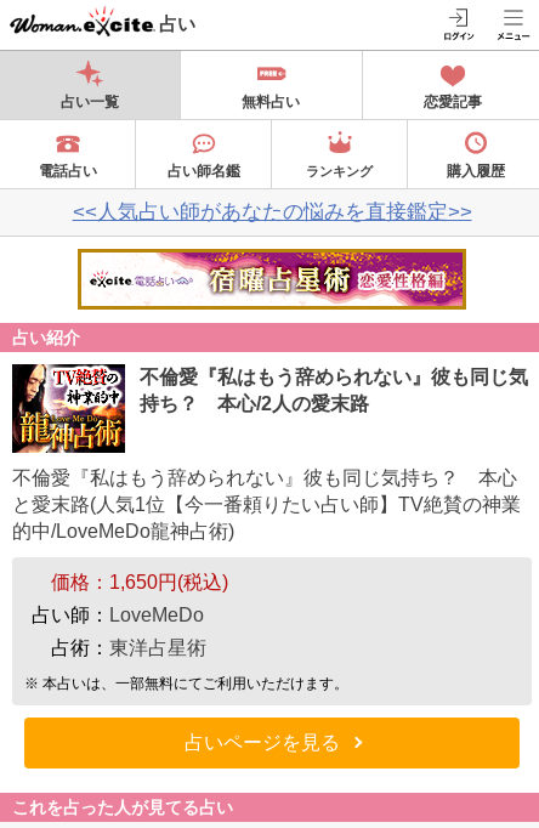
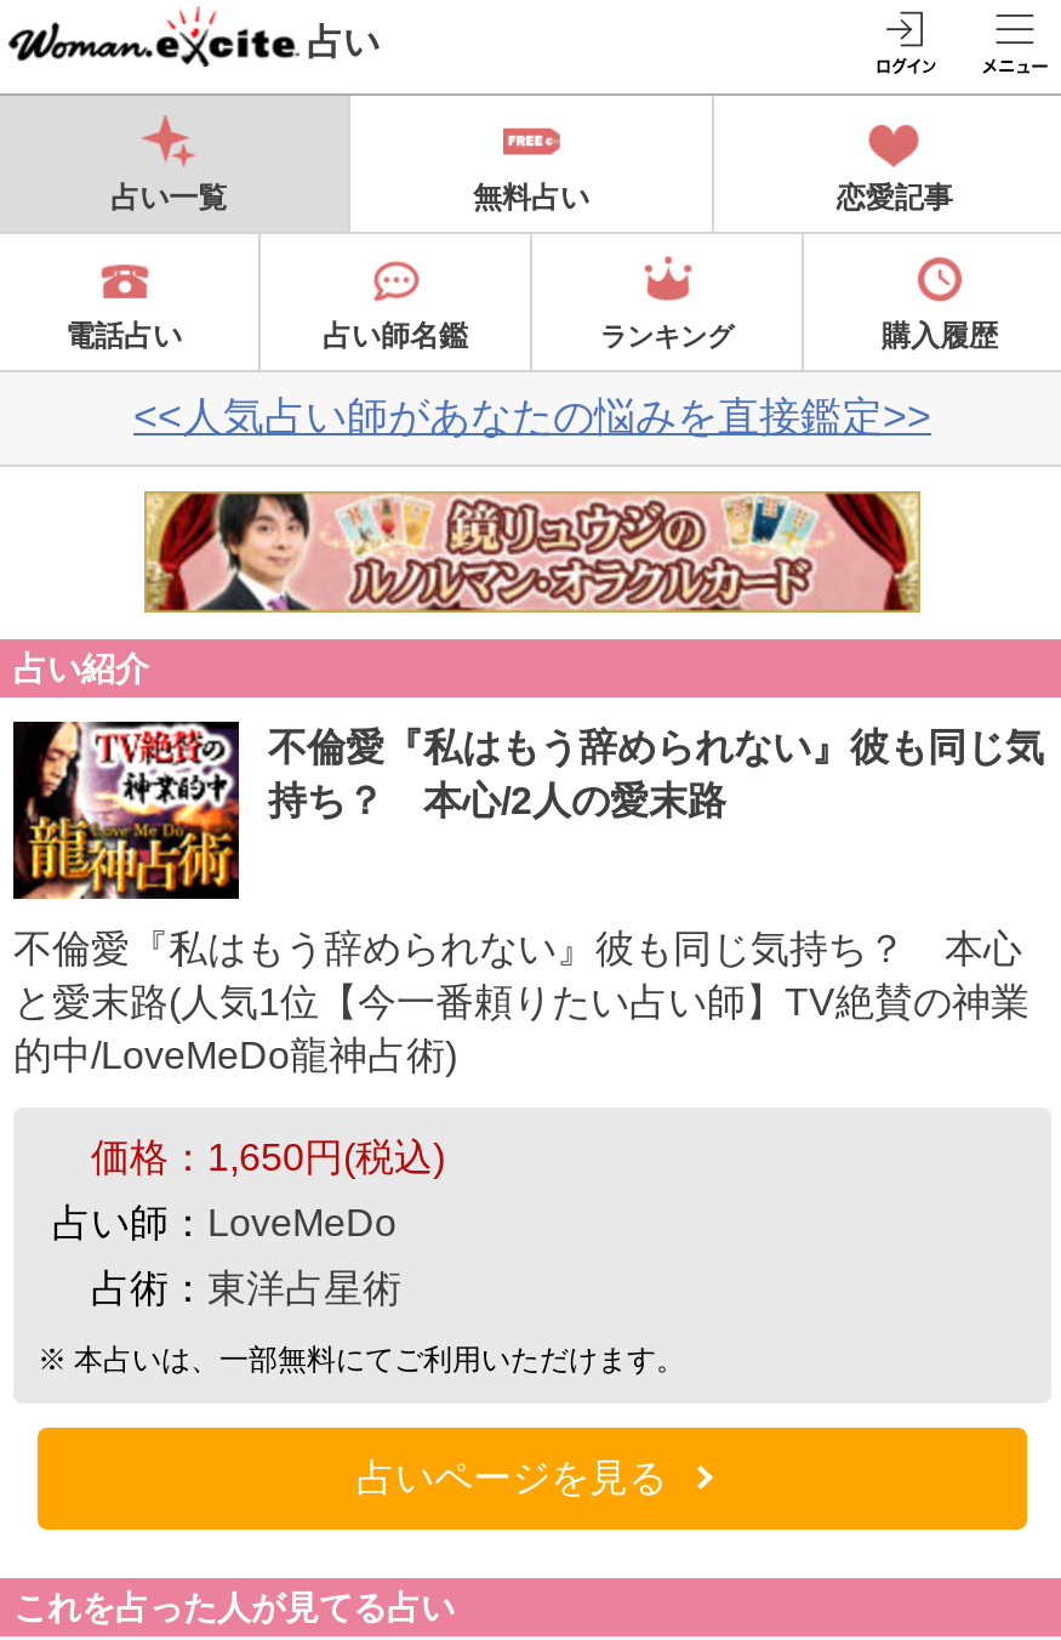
- [image]
+ [image]
